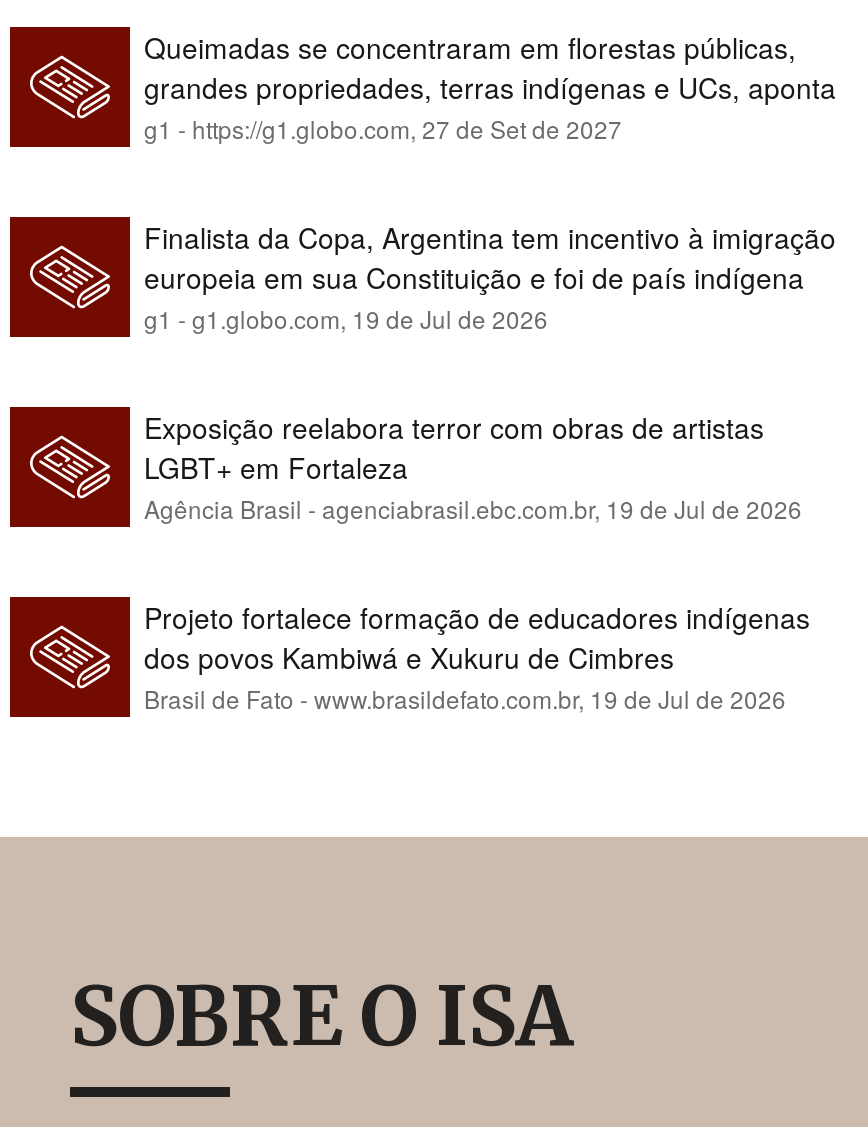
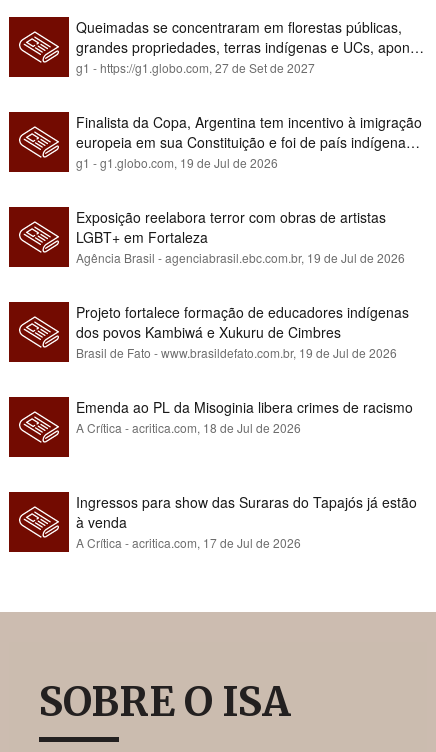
+ Emenda ao PL da Misoginia libera crimes de racismo
+ A Crítica - acritica.com, 18 de Jul de 2026

+ Ingressos para show das Suraras do Tapajós já estão
+ à venda
+ A Crítica - acritica.com, 17 de Jul de 2026
